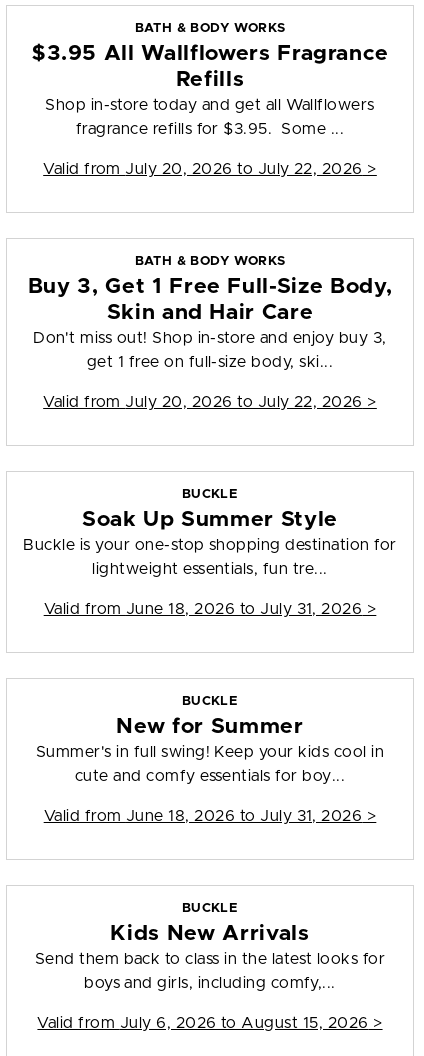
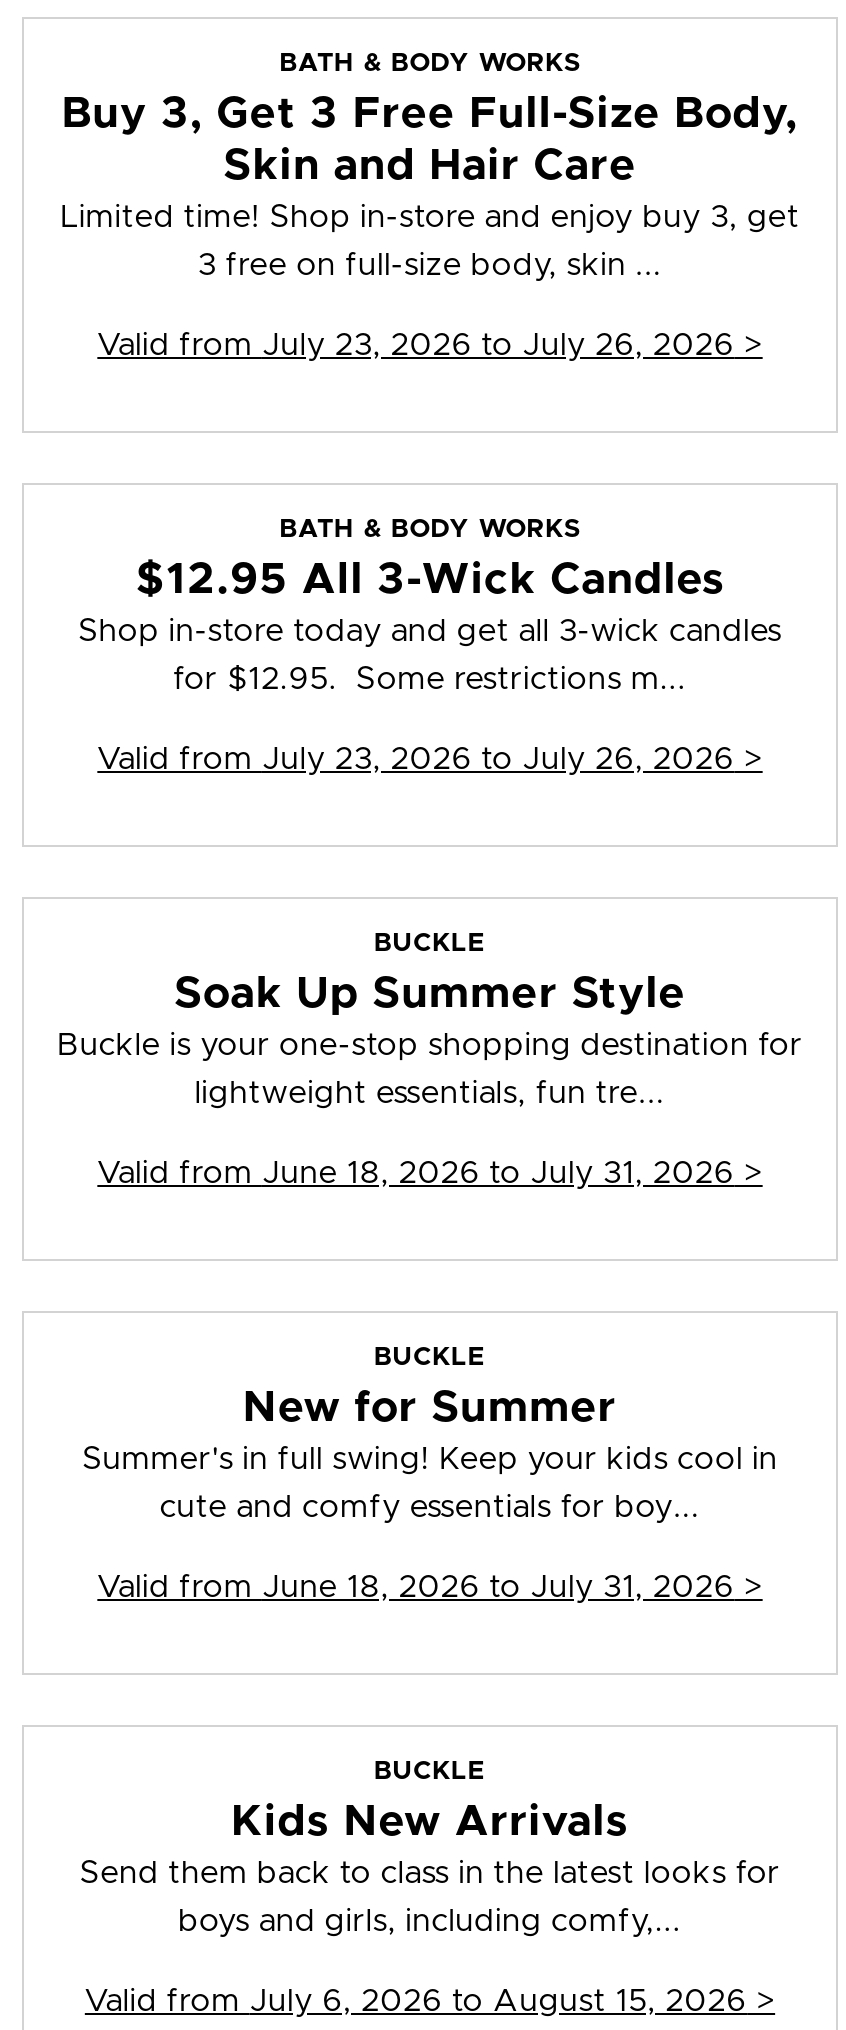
- $3.95 All Wallflowers Fragrance
- Refills
- Shop in-store today and get all Wallflowers
+ Buy 3, Get 3 Free Full-Size Body,
+ Limited time! Shop in-store and enjoy buy 3, get

- fragrance refills for $3.95. Some ...
+ 3 free on full-size body, skin ...

- Valid from July 20, 2026 to July 22, 2026 >
+ Valid from July 23, 2026 to July 26, 2026 >

- Buy 3, Get 1 Free Full-Size Body,
- Don't miss out! Shop in-store and enjoy buy 3,
+ $12.95 All 3-Wick Candles
+ Shop in-store today and get all 3-wick candles

moved up: Skin and Hair Care

- get 1 free on full-size body, ski...
+ for $12.95. Some restrictions m...

- Valid from July 20, 2026 to July 22, 2026 >
+ Valid from July 23, 2026 to July 26, 2026 >
